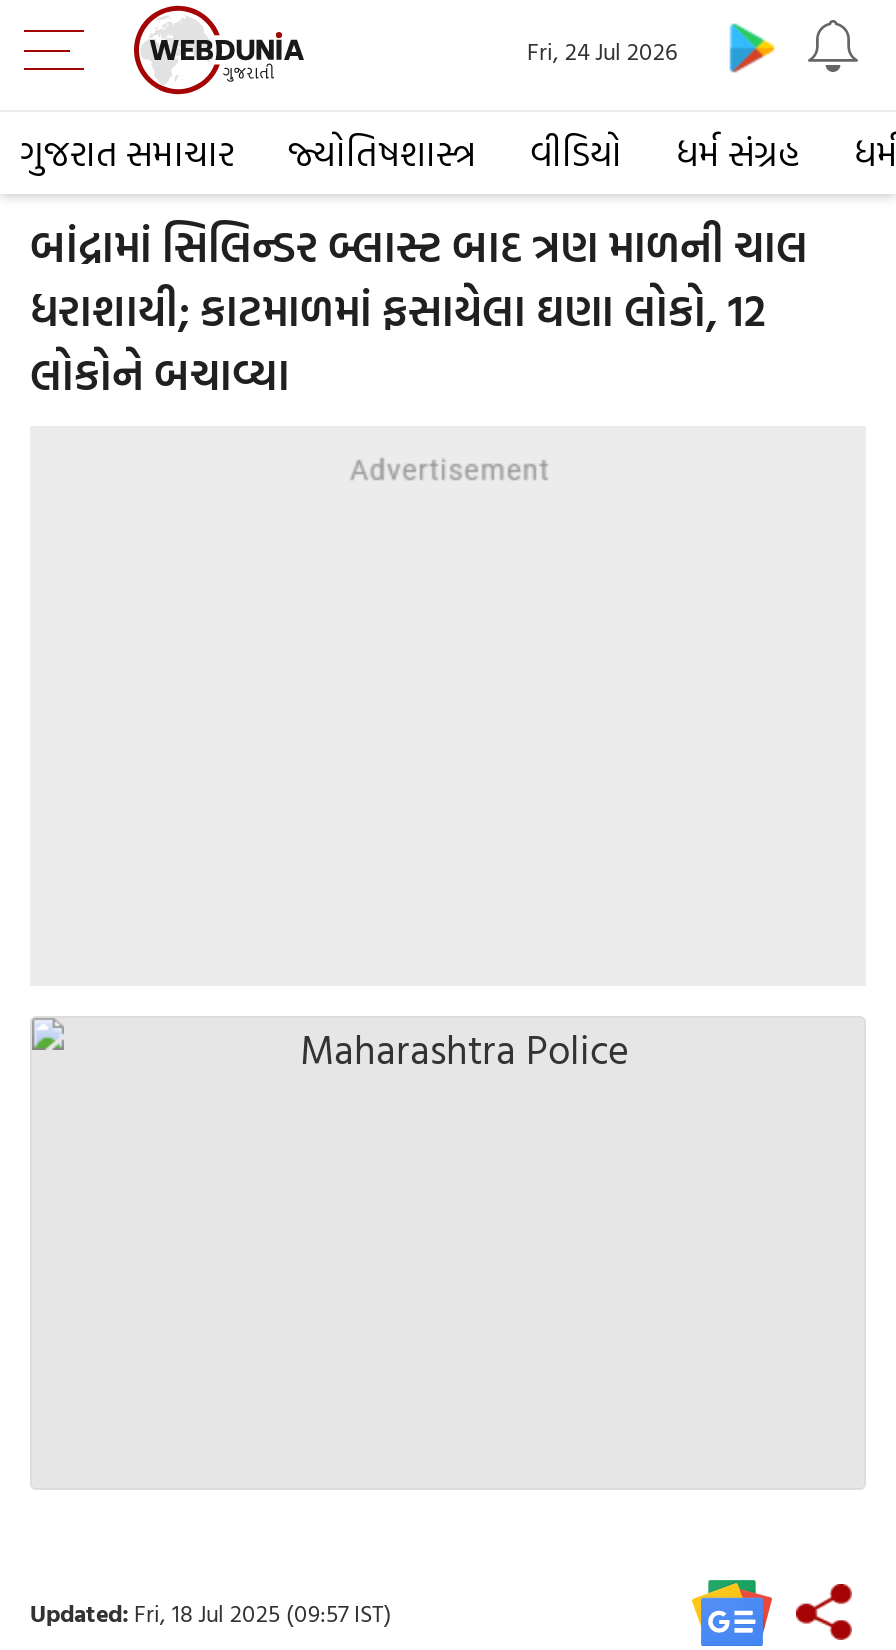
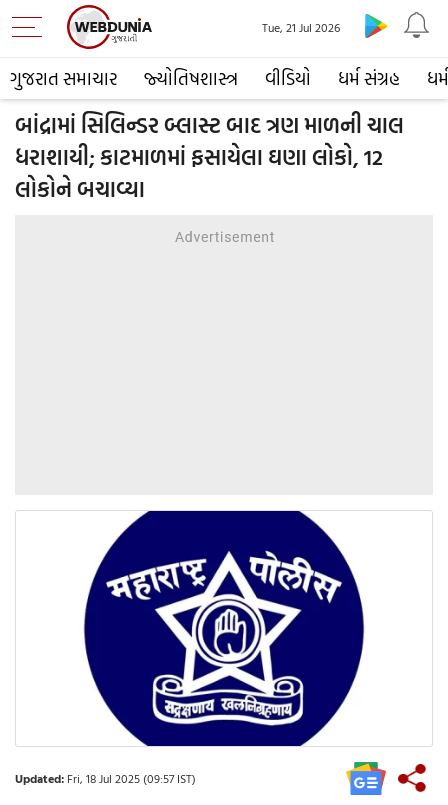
- Fri, 24 Jul 2026
+ Tue, 21 Jul 2026

+ [image]
